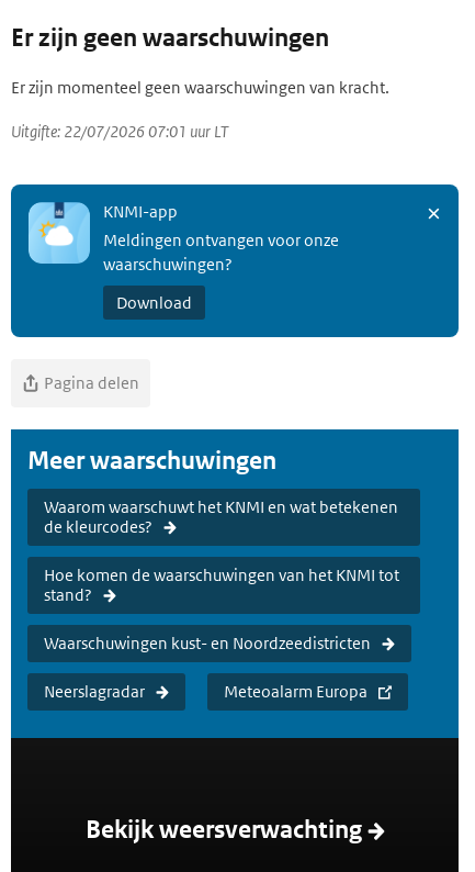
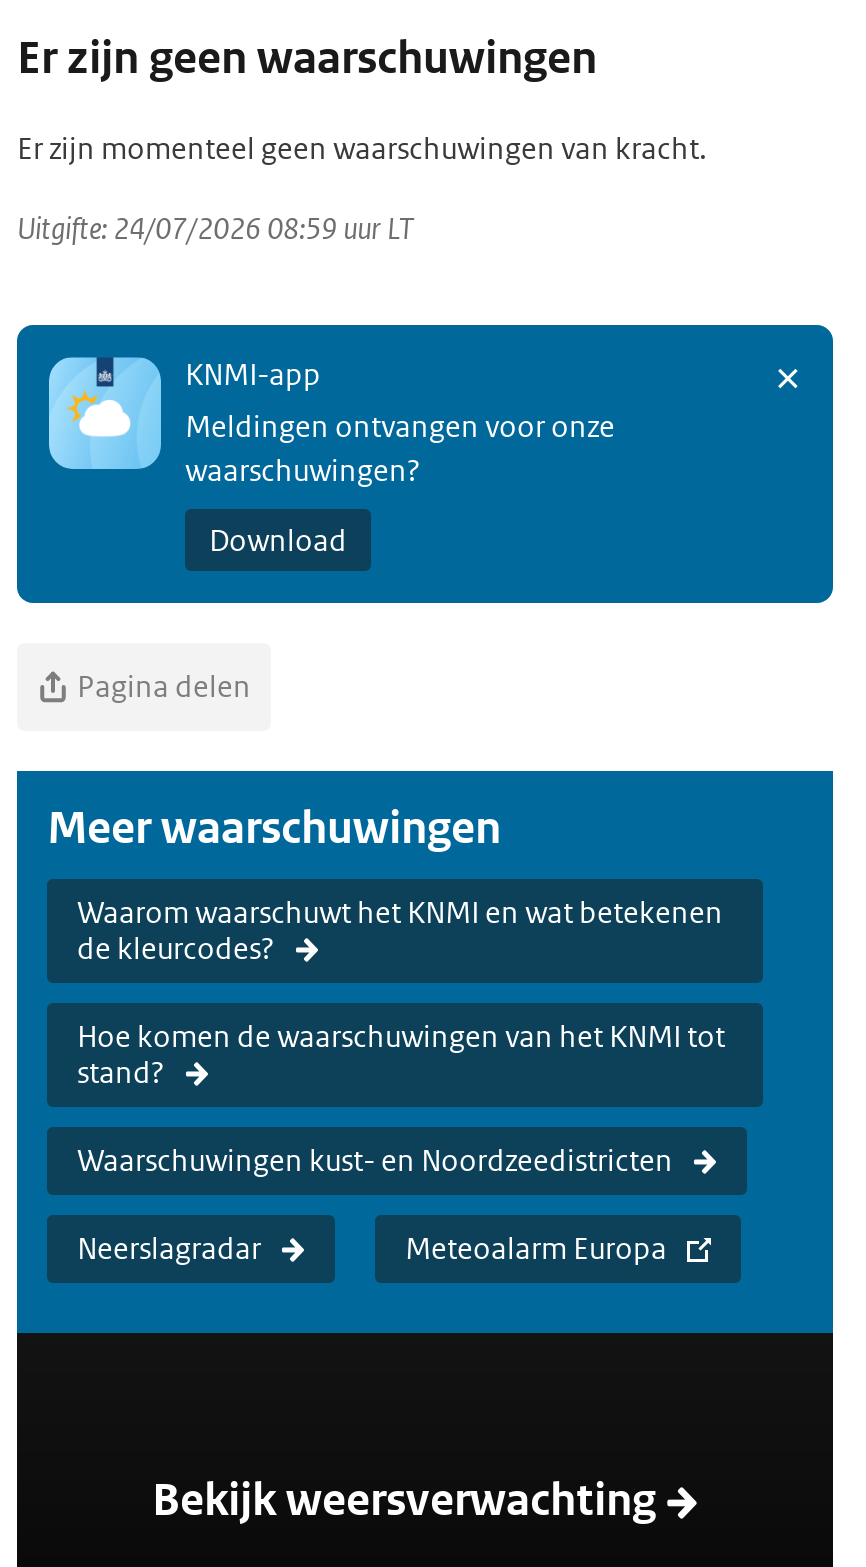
- Uitgifte: 22/07/2026 07:01 uur LT
+ Uitgifte: 24/07/2026 08:59 uur LT
